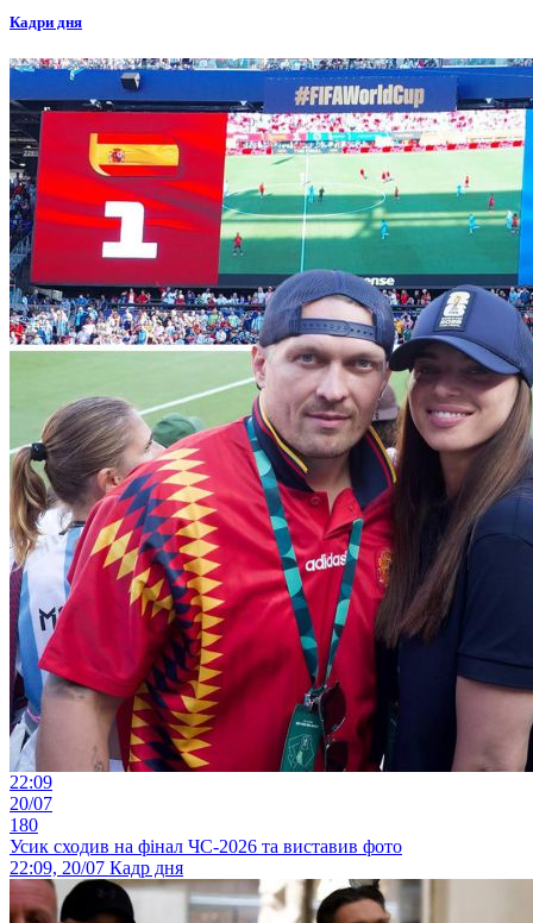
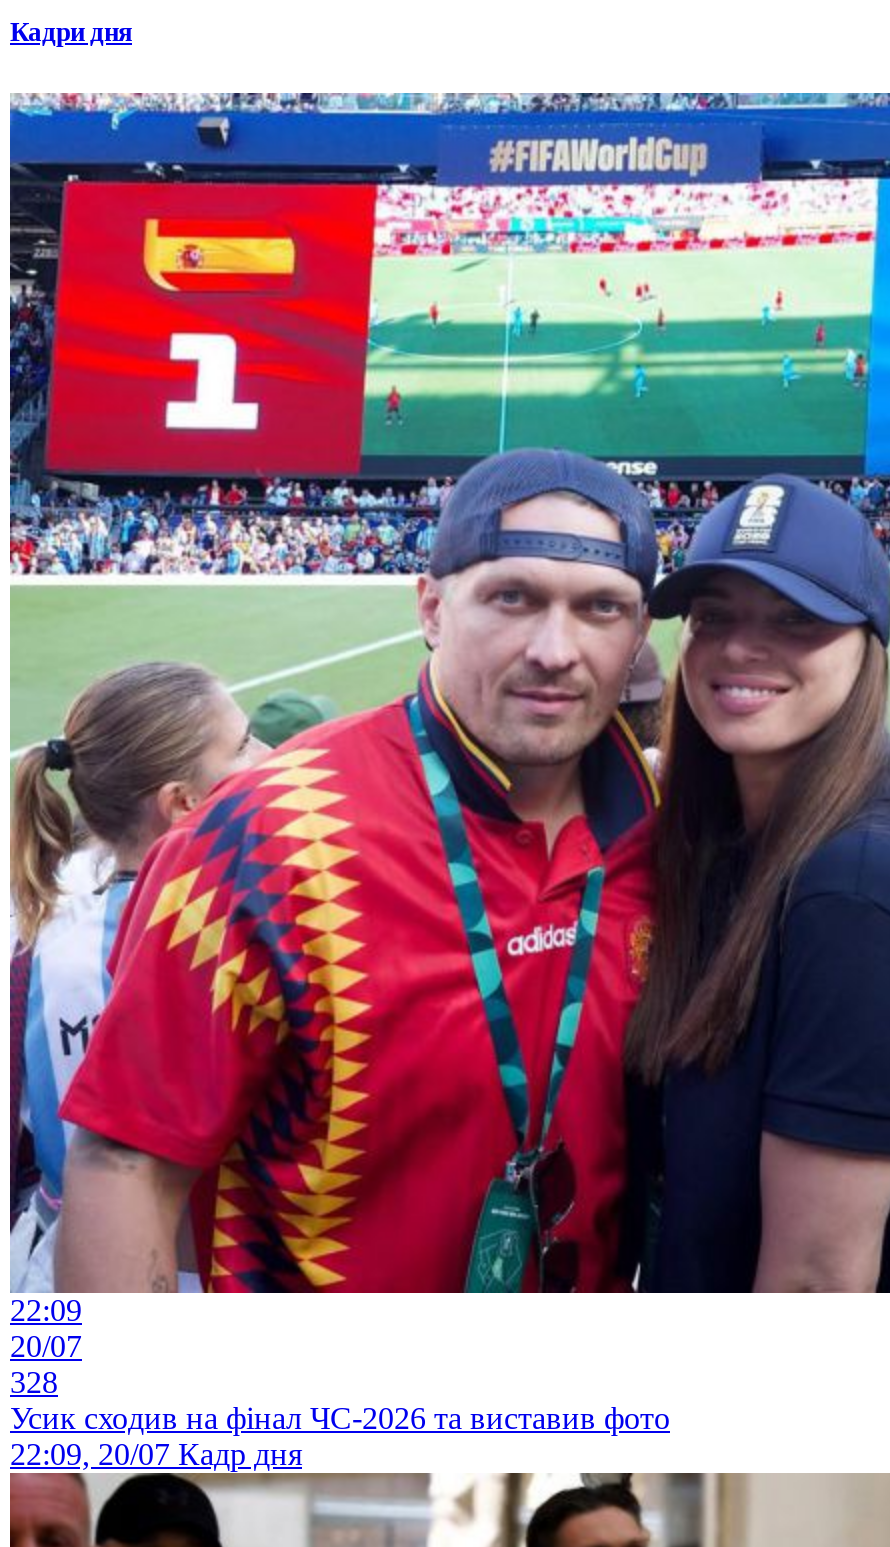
- 180
+ 328
